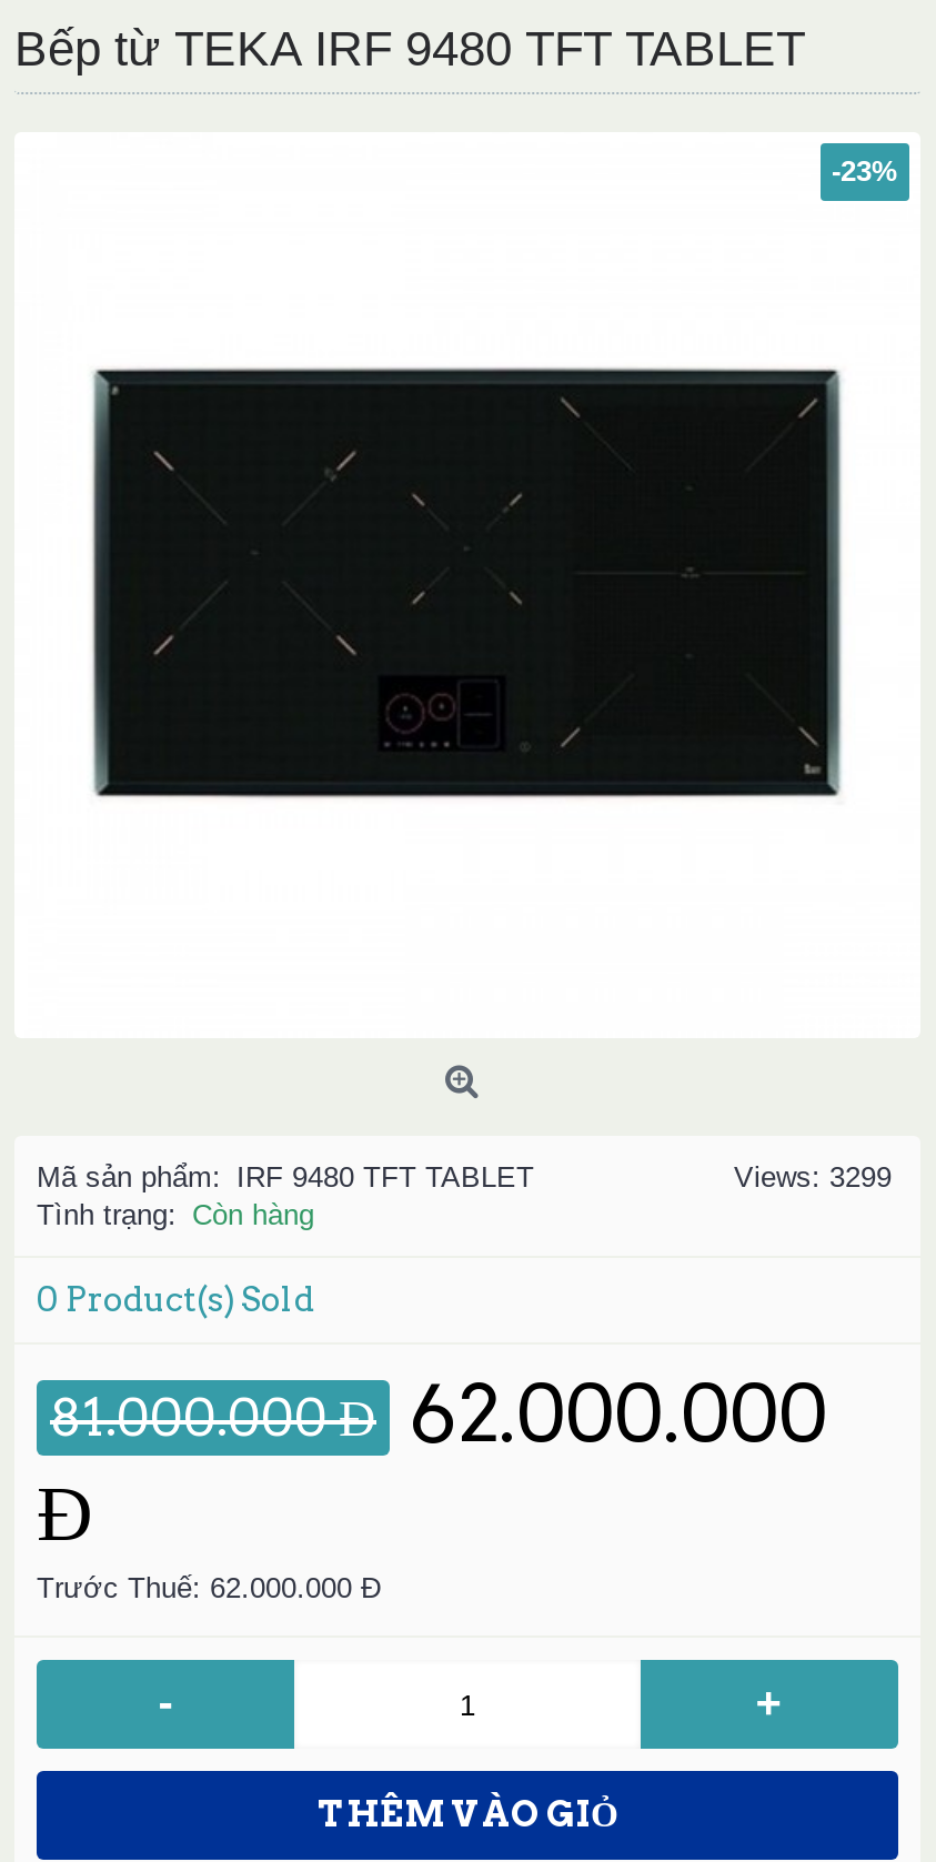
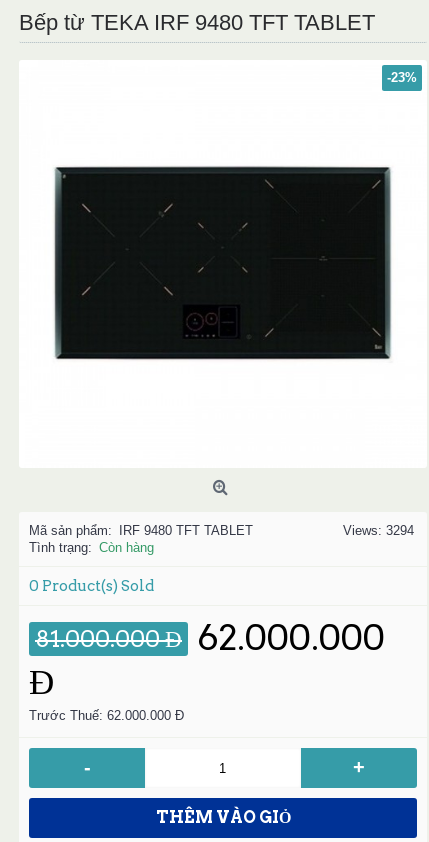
- Views: 3299
+ Views: 3294
